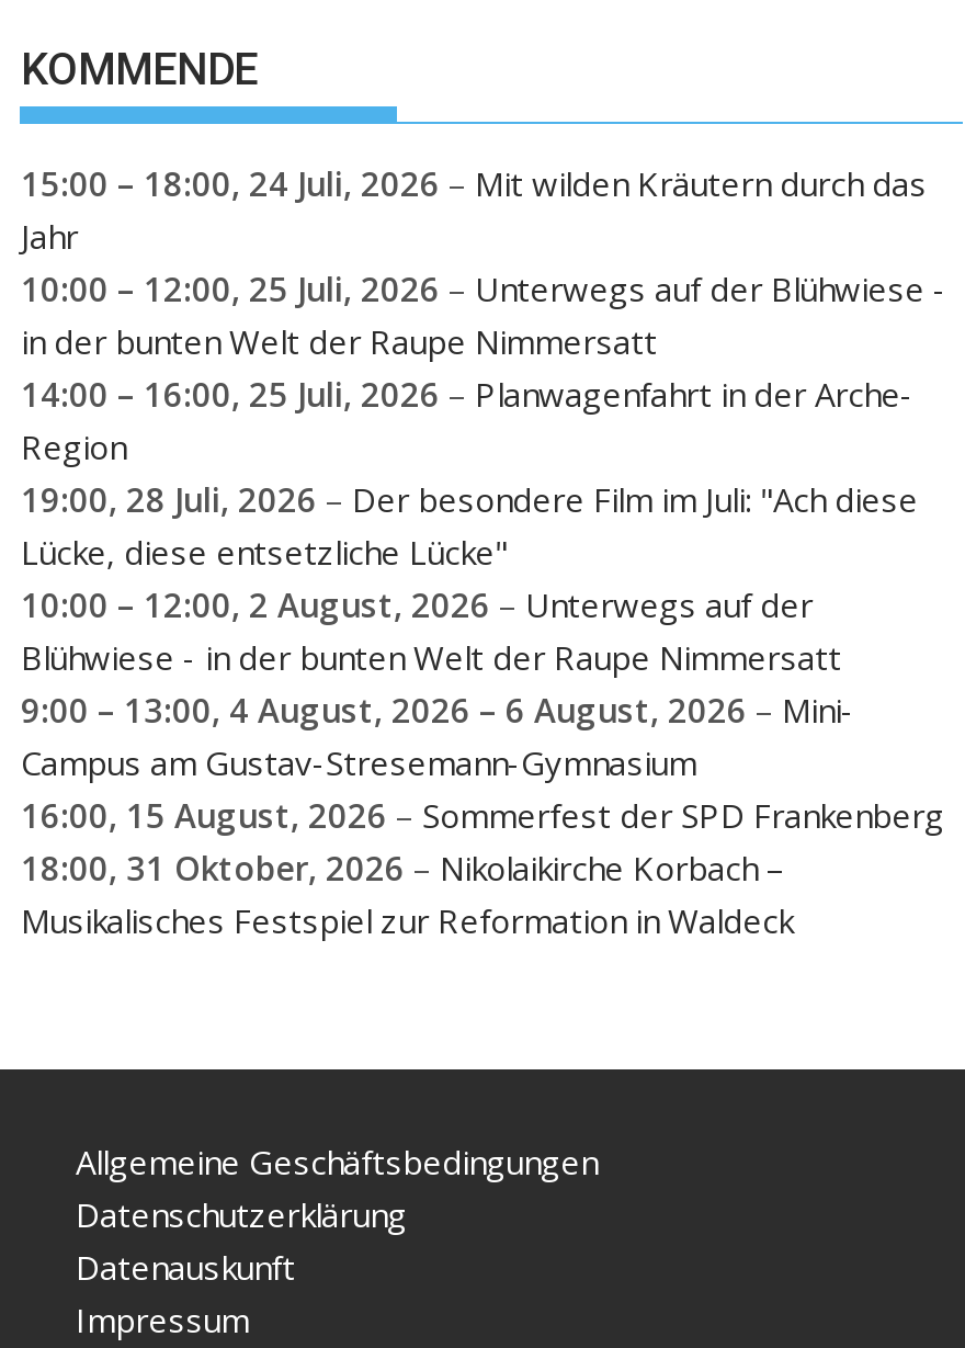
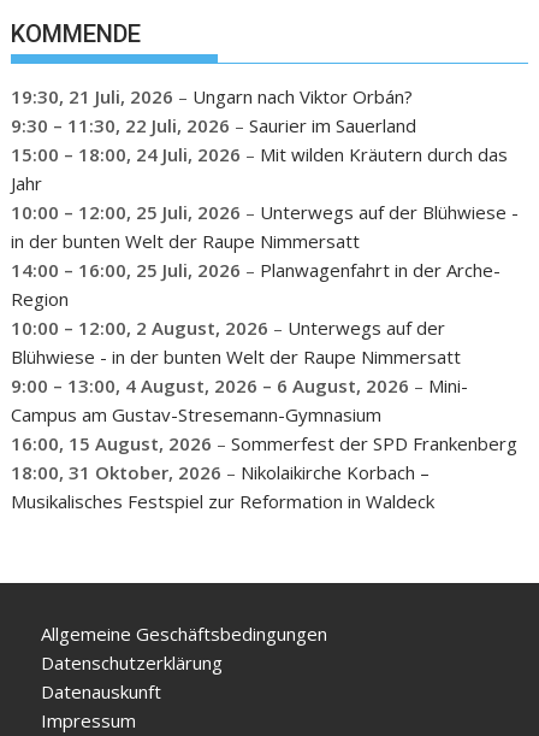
+ 19:30, 21 Juli, 2026 – Ungarn nach Viktor Orbán?
+ 9:30 – 11:30, 22 Juli, 2026 – Saurier im Sauerland

moved down: 15:00 – 18:00, 24 Juli, 2026 – Mit wilden Kräutern durch das | Jahr | 10:00 – 12:00, 25 Juli, 2026 – Unterwegs auf der Blühwiese - | in der bunten Welt der Raupe Nimmersatt | 14:00 – 16:00, 25 Juli, 2026 – Planwagenfahrt in der Arche- | Region

- 19:00, 28 Juli, 2026 – Der besondere Film im Juli: "Ach diese
- Lücke, diese entsetzliche Lücke"
